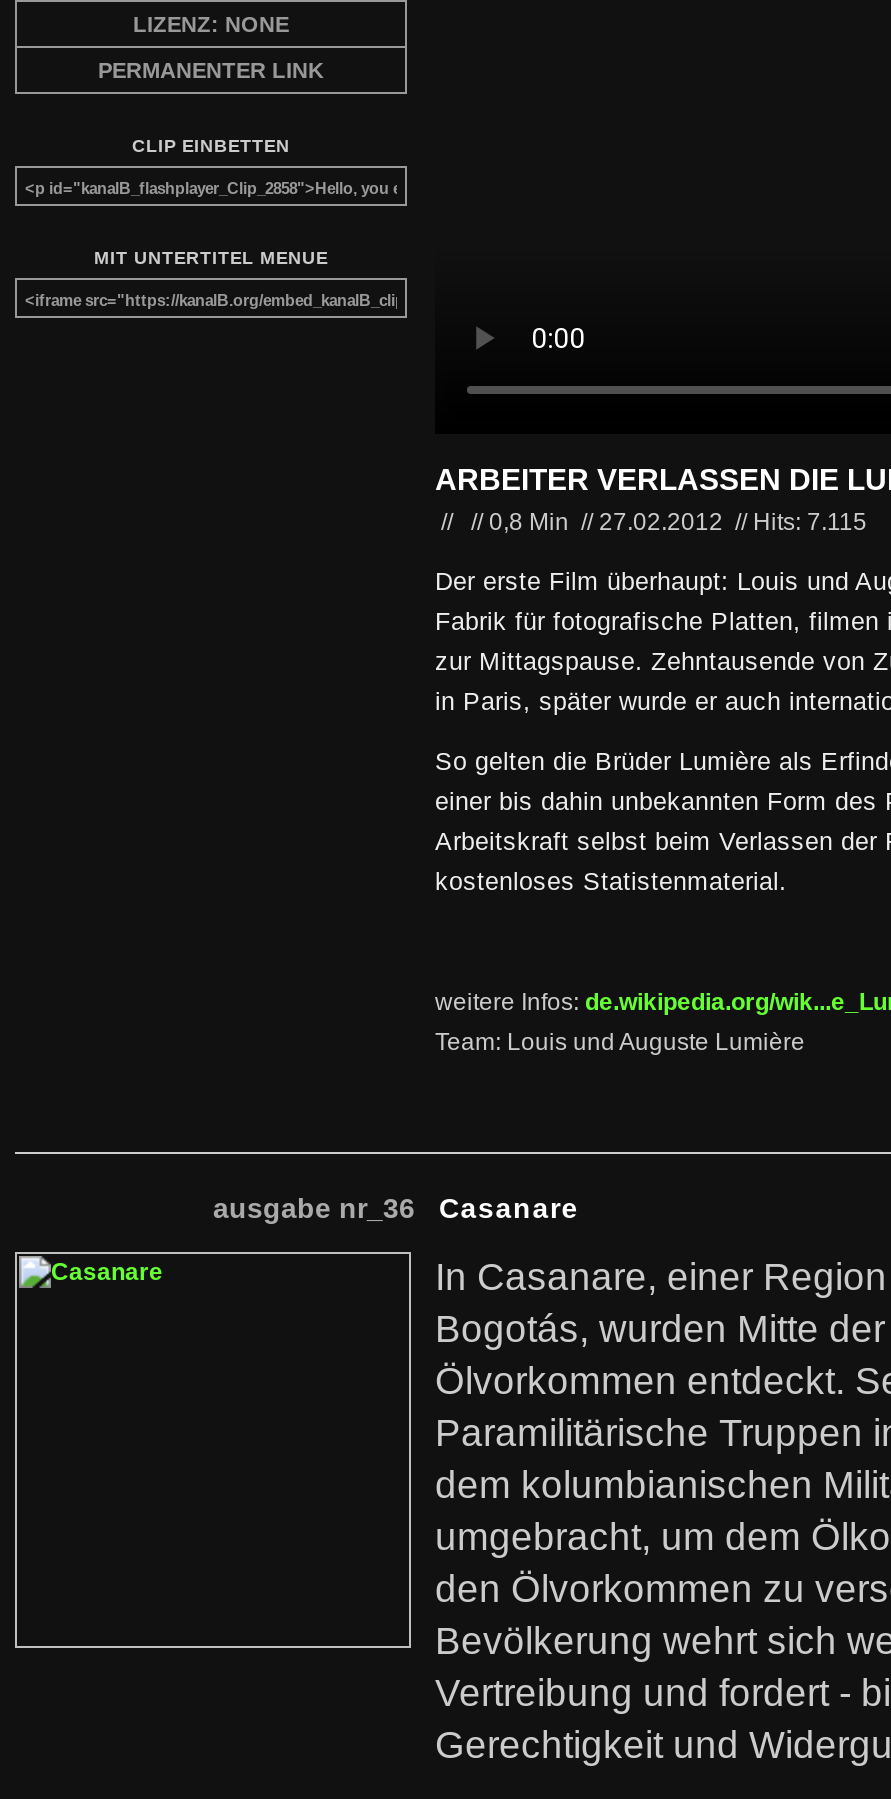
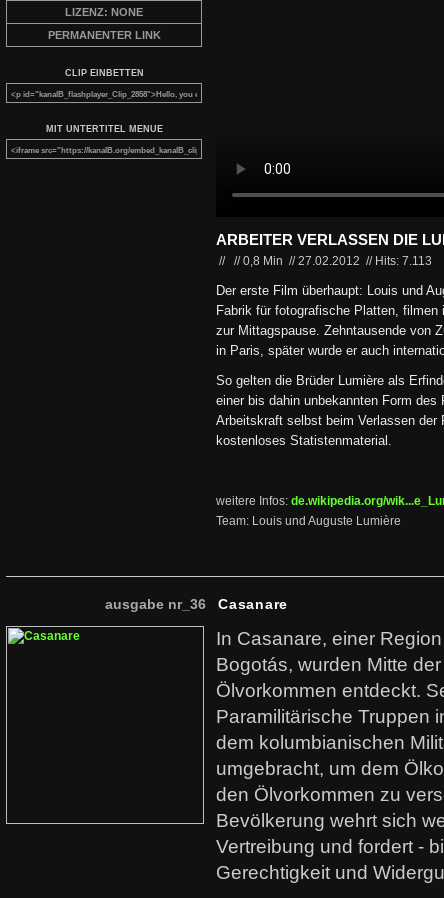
- // // 0,8 Min // 27.02.2012 // Hits: 7.115
+ // // 0,8 Min // 27.02.2012 // Hits: 7.113
